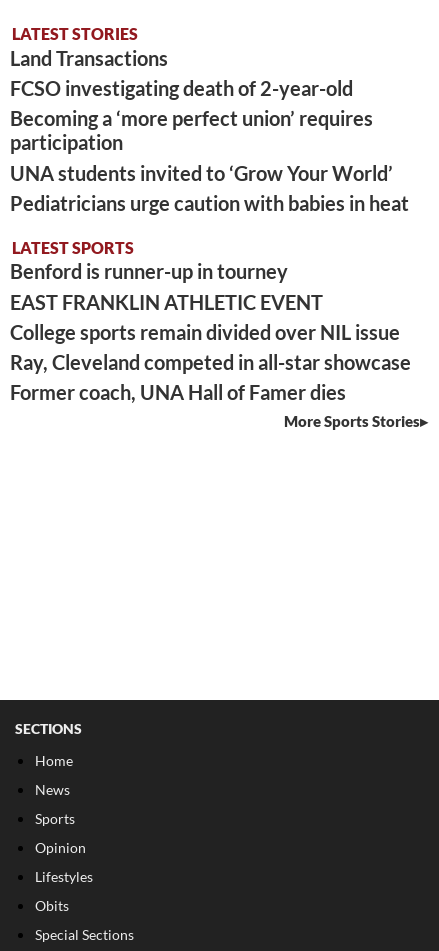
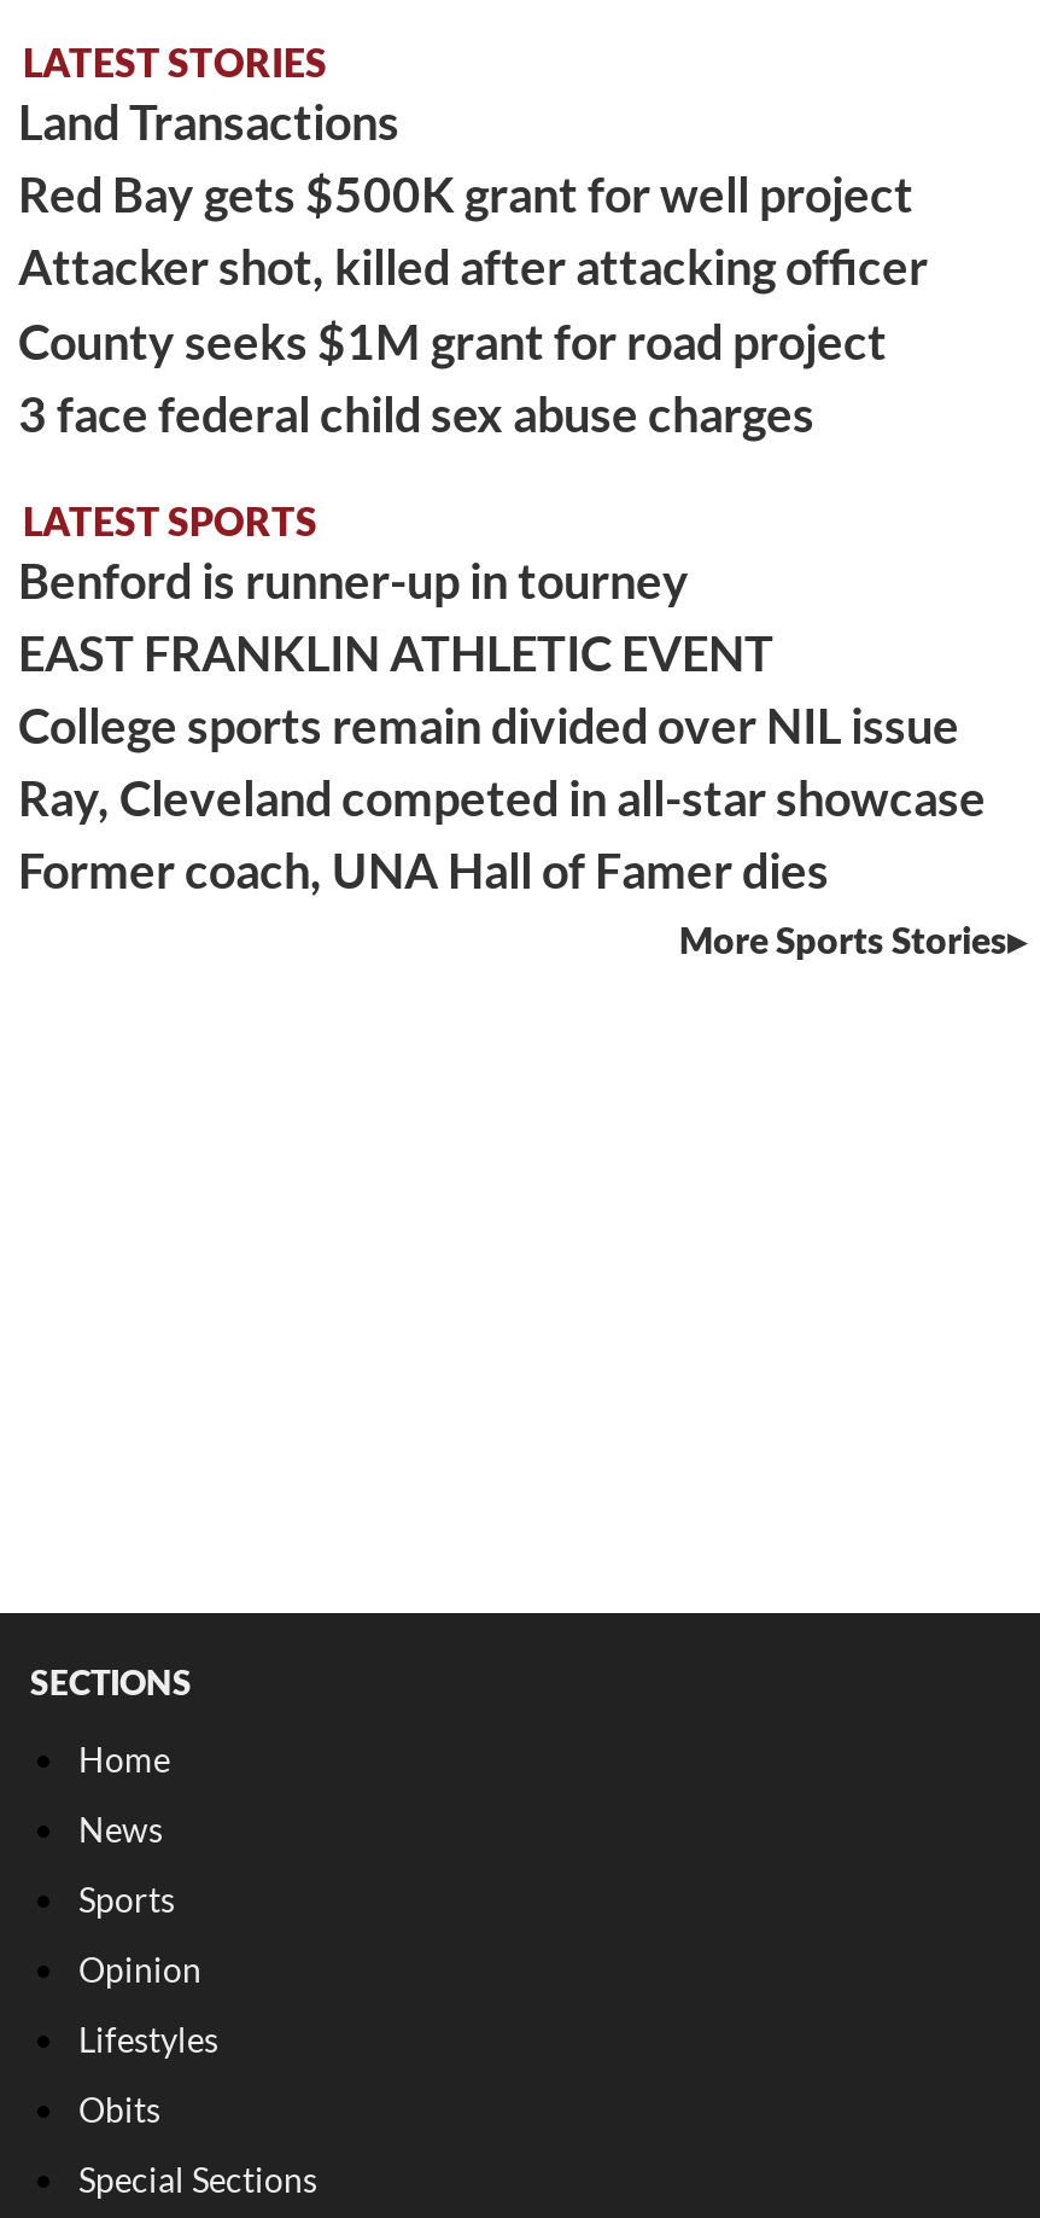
- FCSO investigating death of 2-year-old
- Becoming a ‘more perfect union’ requires
- participation
- UNA students invited to ‘Grow Your World’
- Pediatricians urge caution with babies in heat
+ Red Bay gets $500K grant for well project
+ Attacker shot, killed after attacking officer
+ County seeks $1M grant for road project
+ 3 face federal child sex abuse charges
